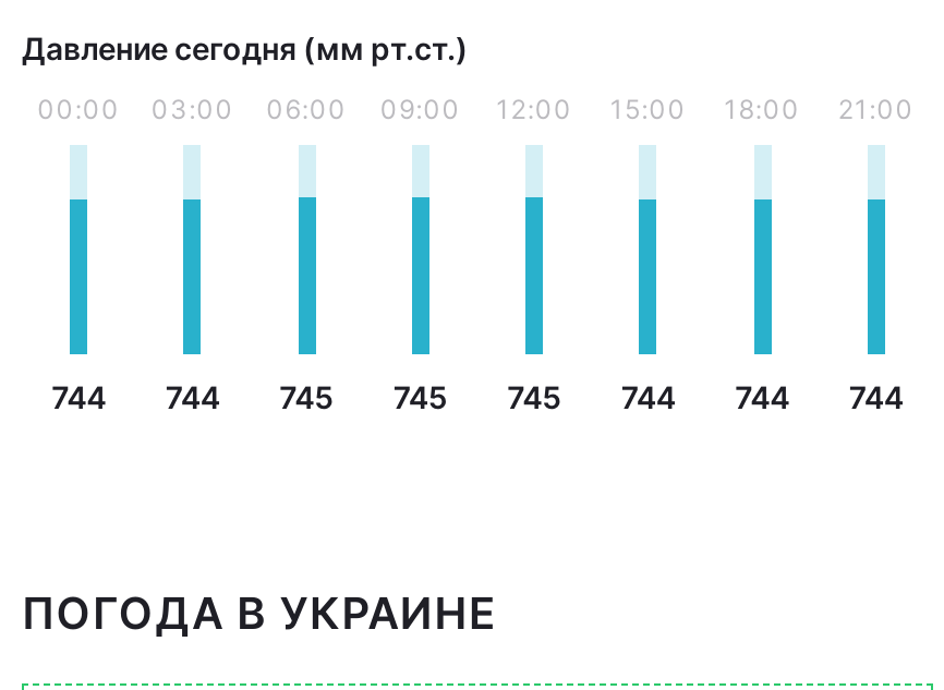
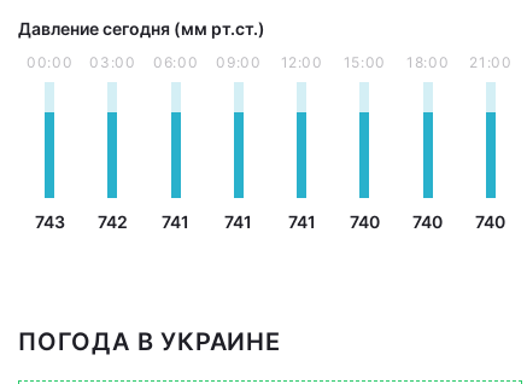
- 744
+ 743

- 744
+ 742

- 745
+ 741

- 745
+ 741

- 745
+ 741

- 744
+ 740

- 744
+ 740

- 744
+ 740
